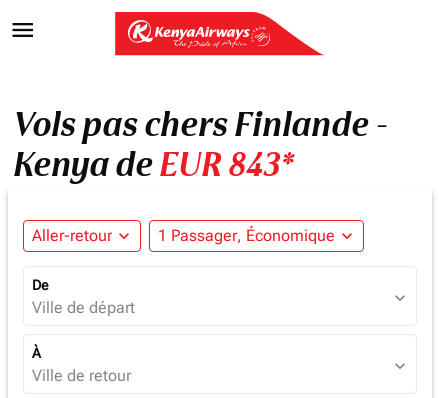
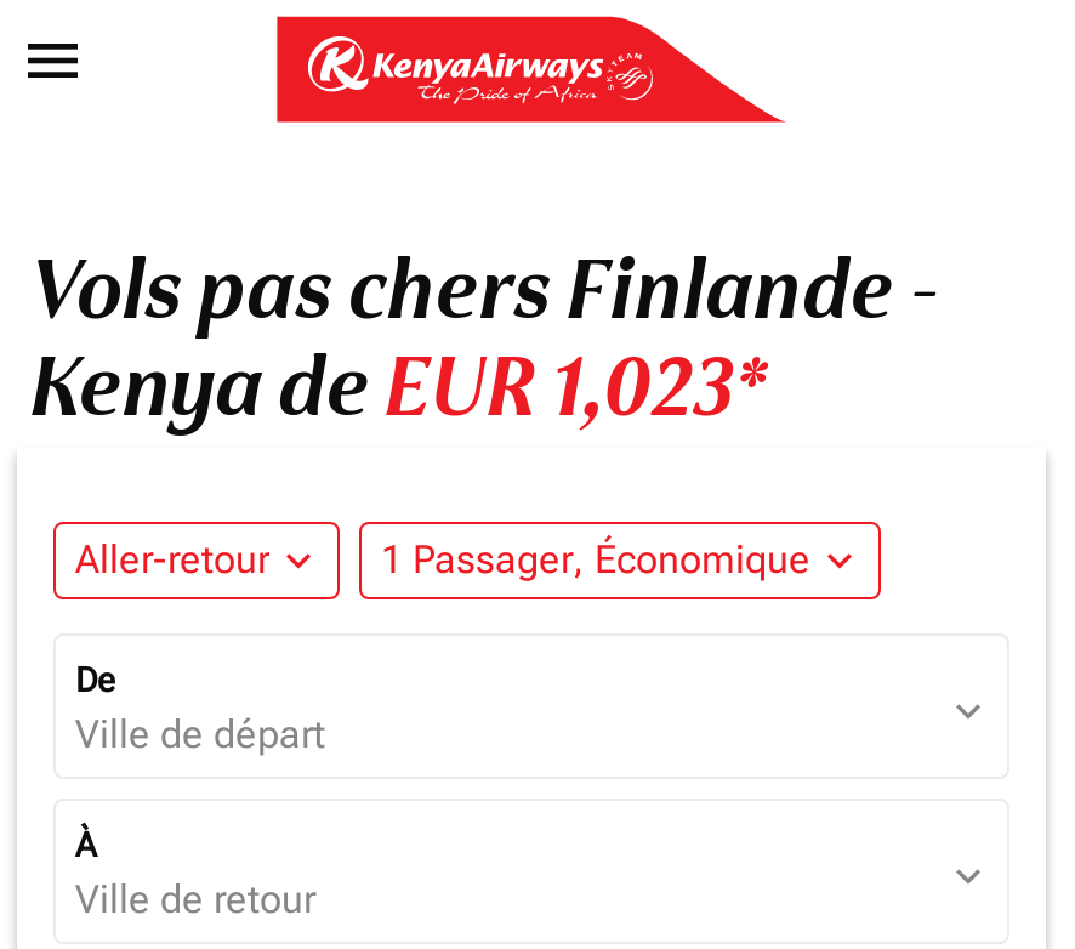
- Kenya de EUR 843*
+ Kenya de EUR 1,023*
